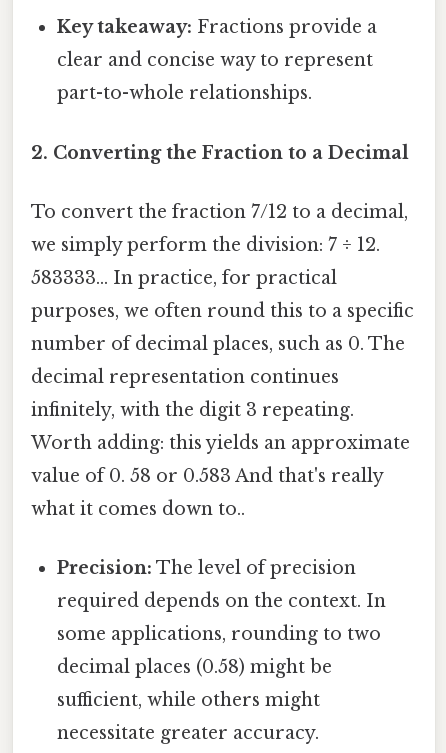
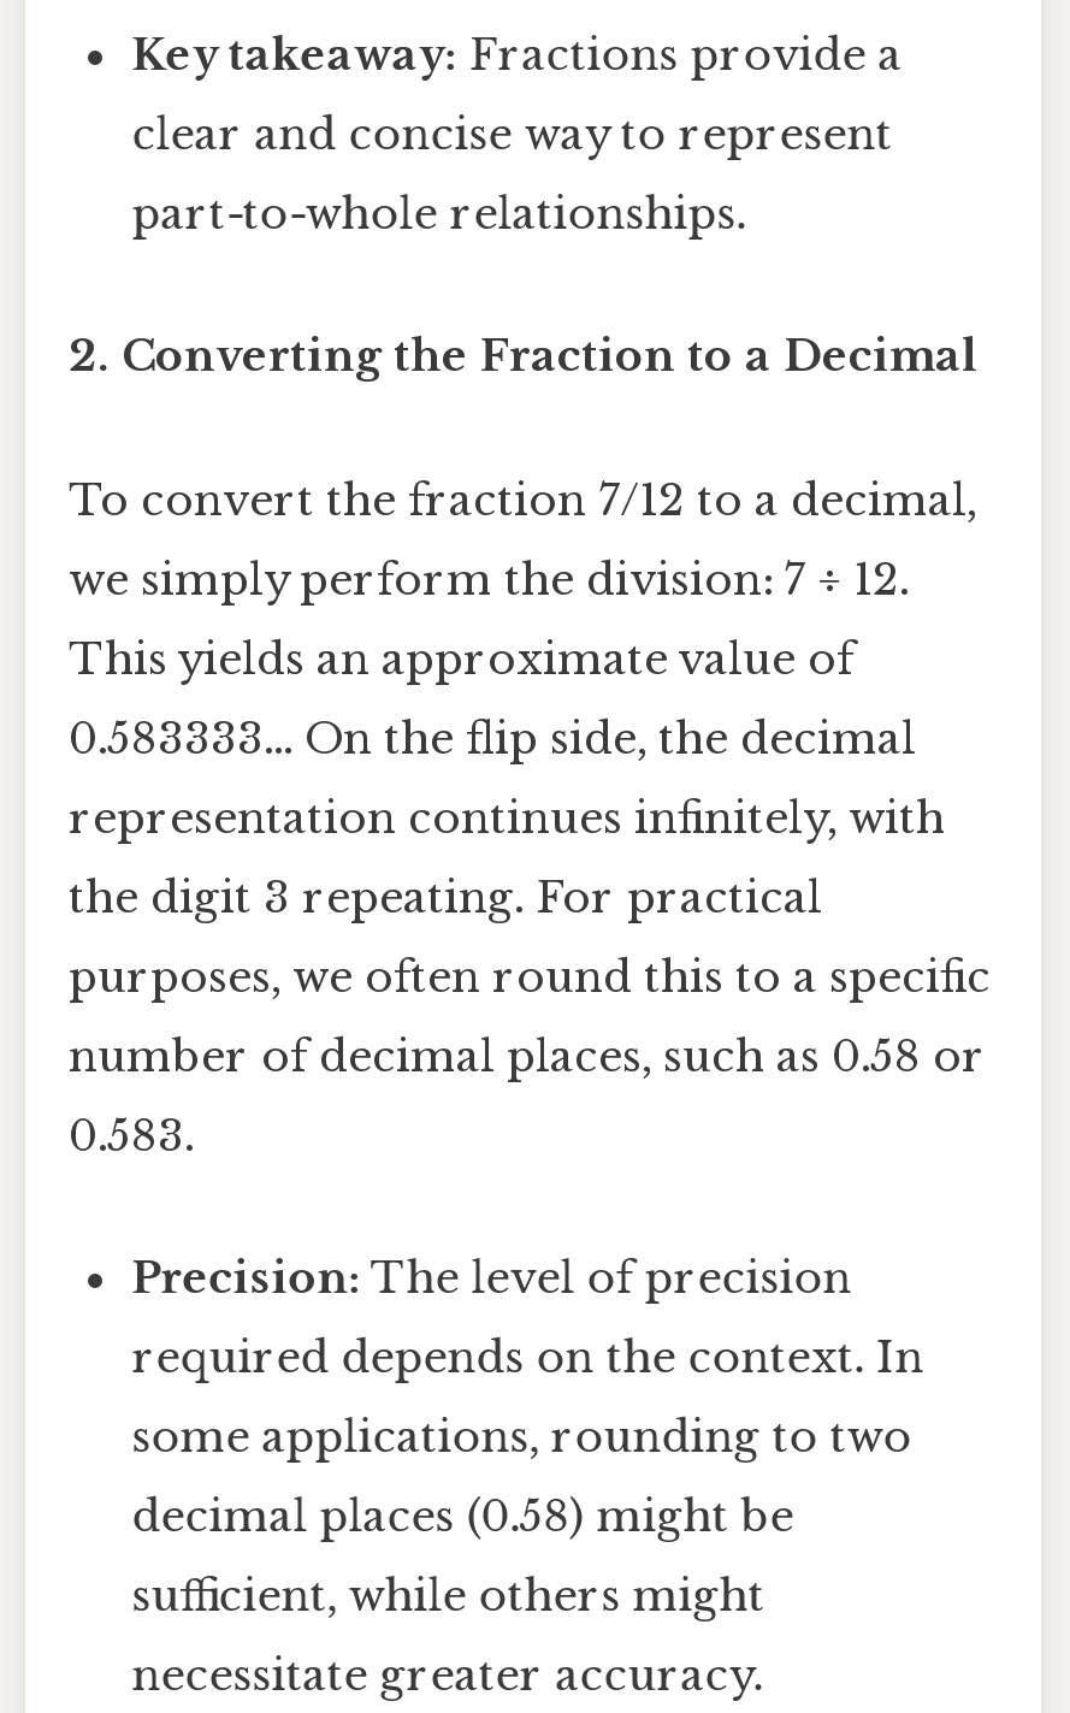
- 583333... In practice, for practical
+ This yields an approximate value of
+ 0.583333... On the flip side, the decimal
+ representation continues infinitely, with
+ the digit 3 repeating. For practical

moved down: purposes, we often round this to a specific

- number of decimal places, such as 0. The
- decimal representation continues
- infinitely, with the digit 3 repeating.
- Worth adding: this yields an approximate
- value of 0. 58 or 0.583 And that's really
- what it comes down to..
+ number of decimal places, such as 0.58 or
+ 0.583.
